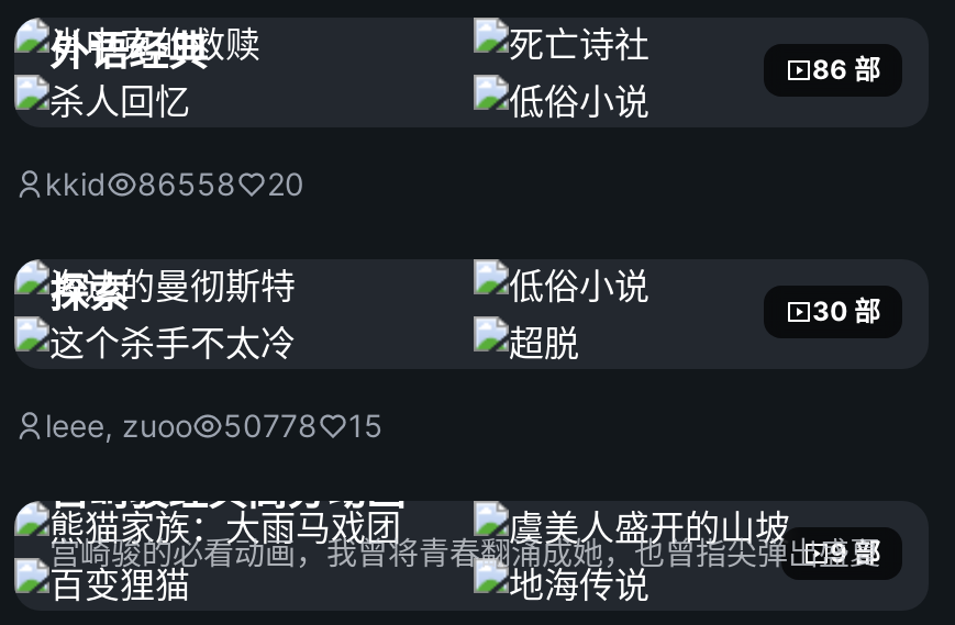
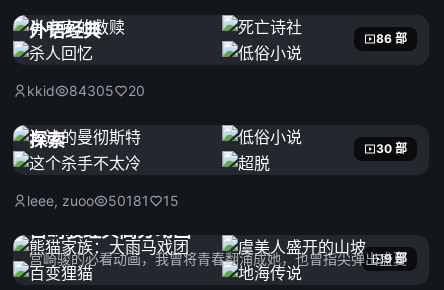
- kkid 86558 20
+ kkid 84305 20

- leee, zuoo 50778 15
+ leee, zuoo 50181 15
